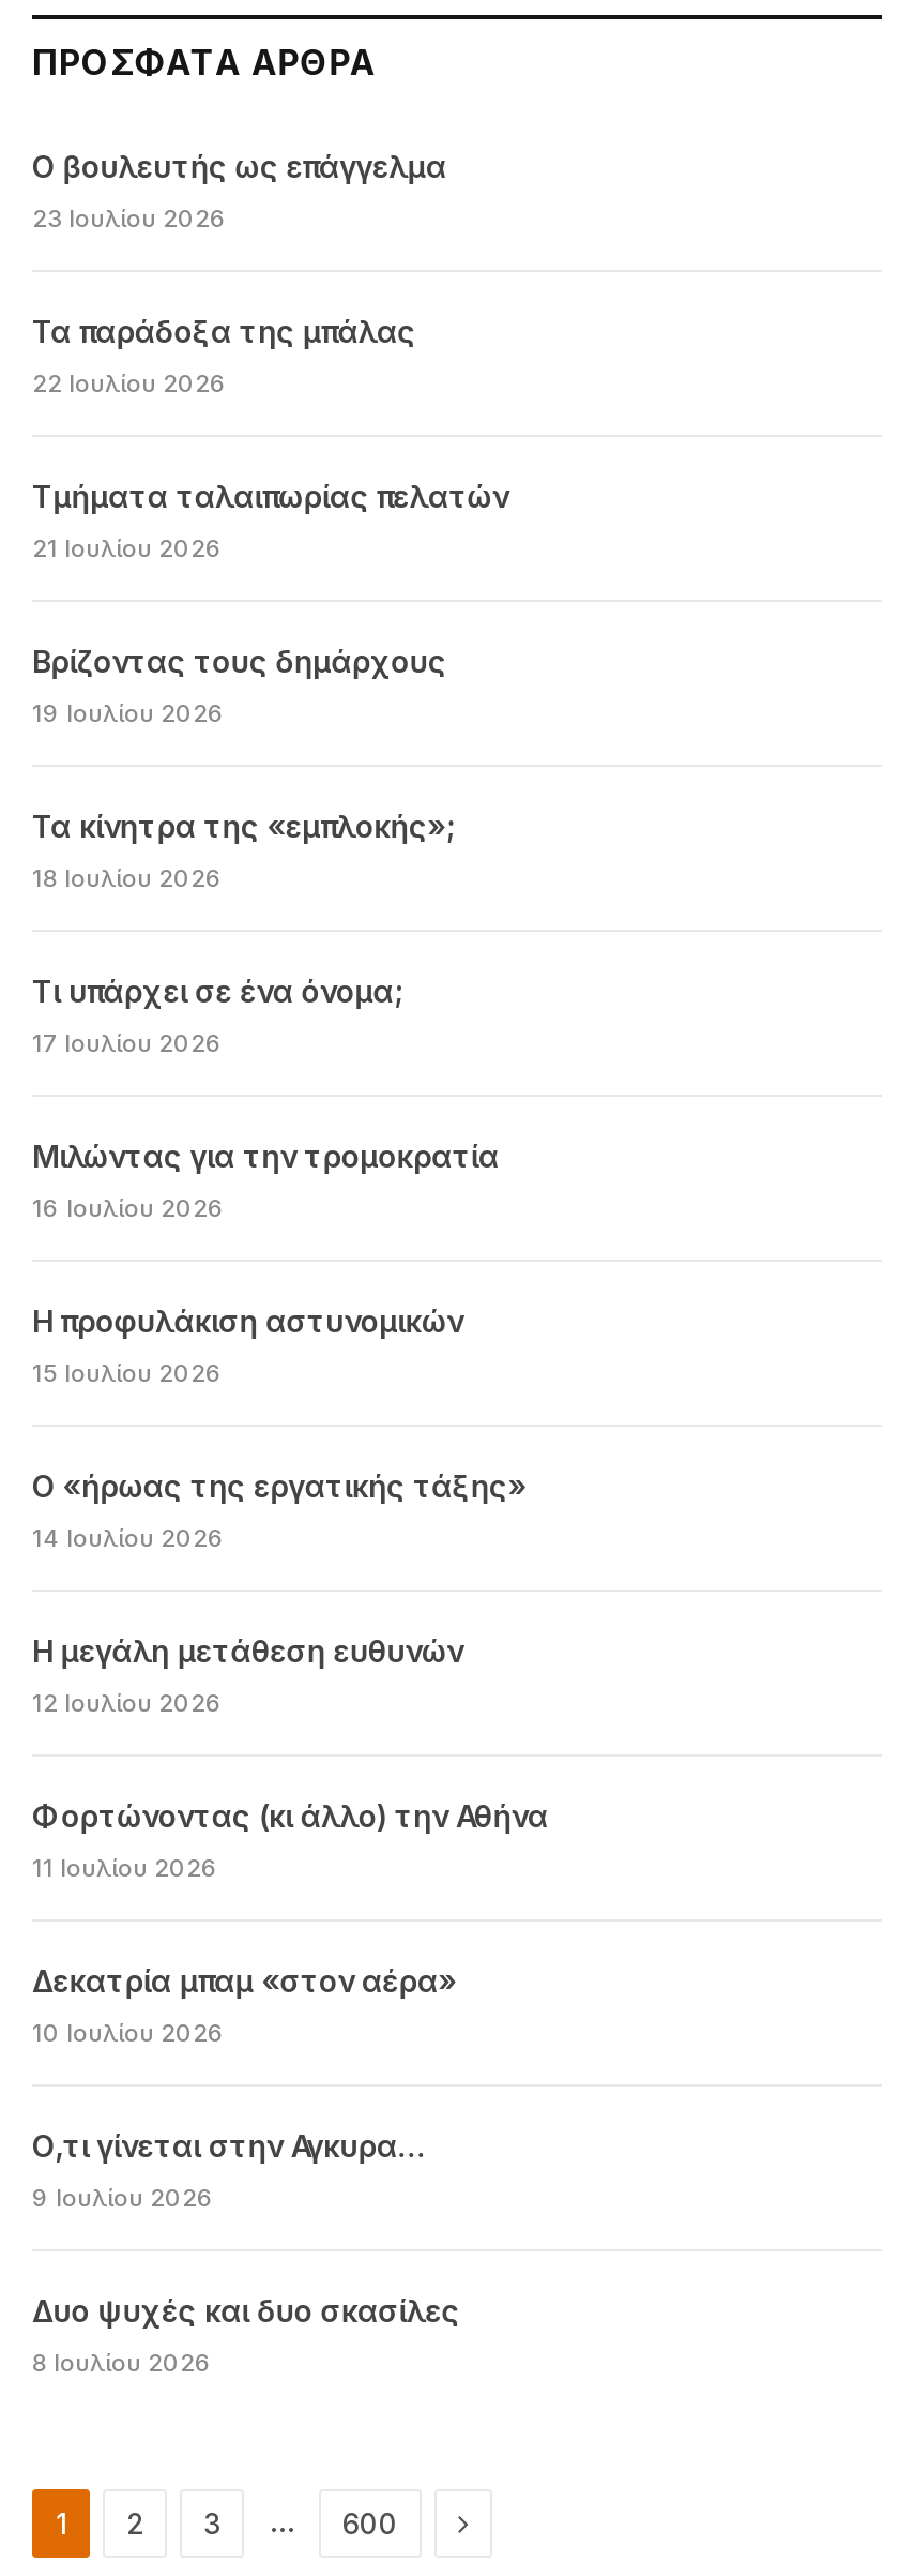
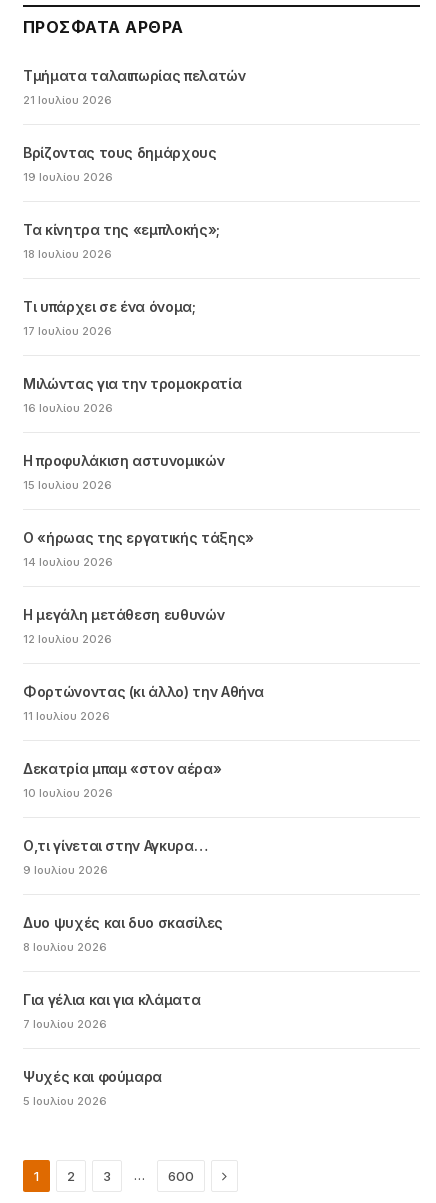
- Ο βουλευτής ως επάγγελμα
- 23 Ιουλίου 2026
- Τα παράδοξα της μπάλας
- 22 Ιουλίου 2026

moved up: Τμήματα ταλαιπωρίας πελατών | 21 Ιουλίου 2026 | Βρίζοντας τους δημάρχους | ... | Δυο ψυχές και δυο σκασίλες | 8 Ιουλίου 2026

+ Για γέλια και για κλάματα
+ 7 Ιουλίου 2026
+ Ψυχές και φούμαρα
+ 5 Ιουλίου 2026
